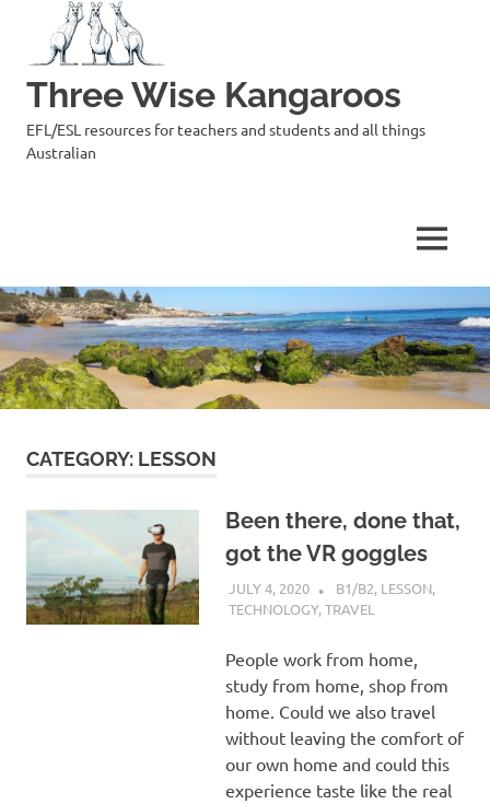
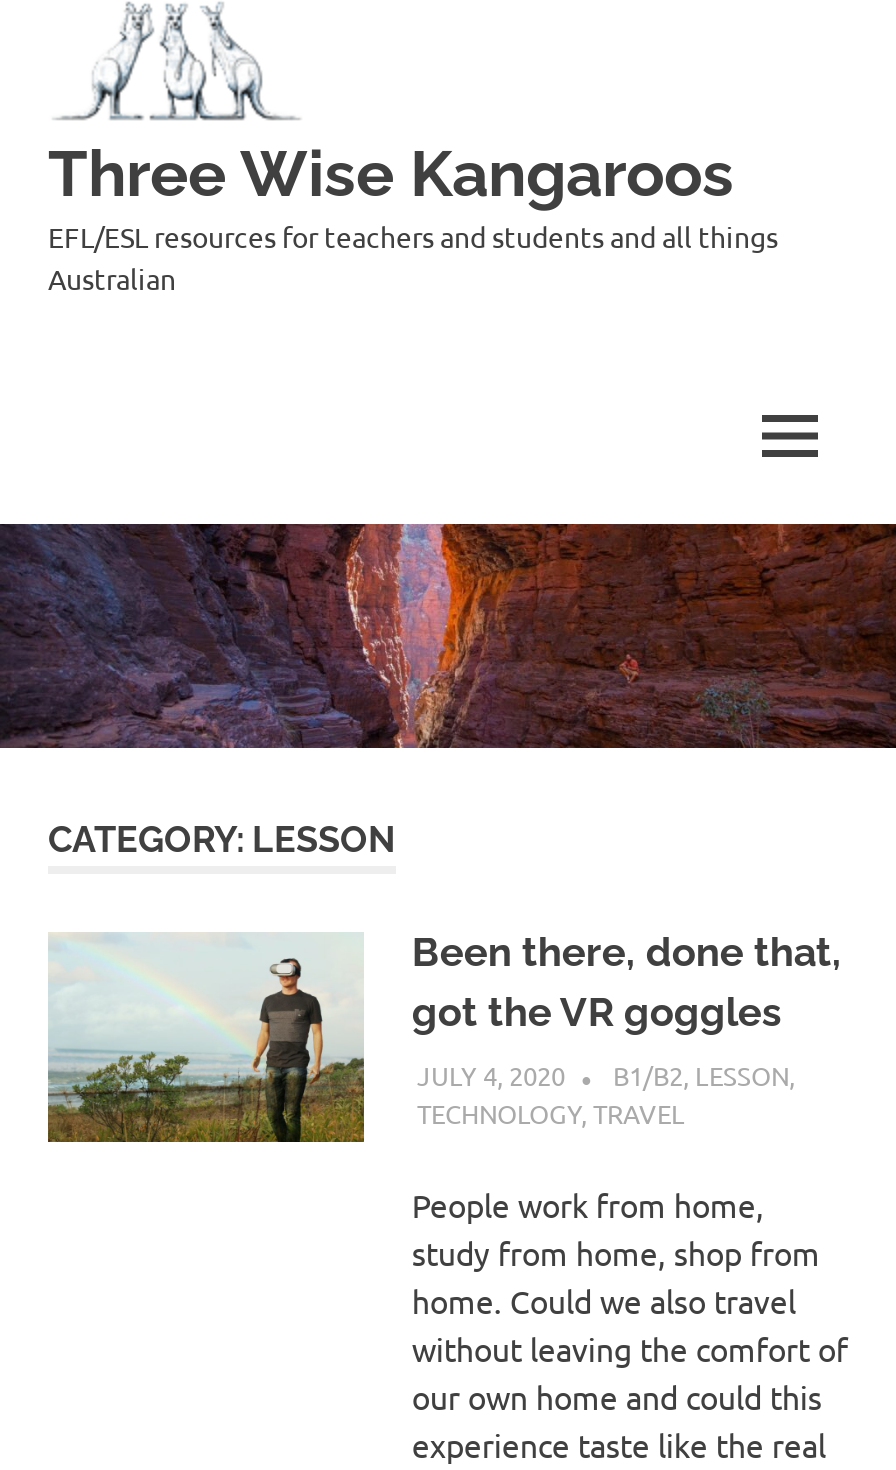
- [image]
+ [image]
